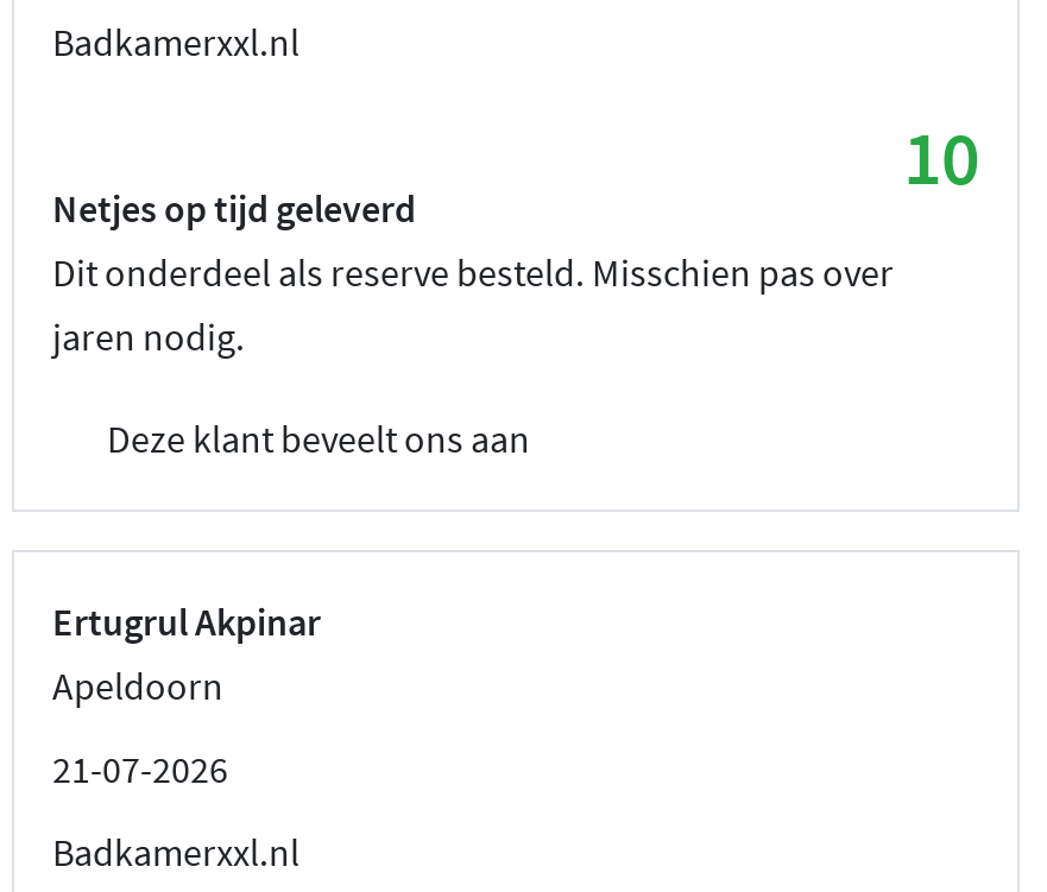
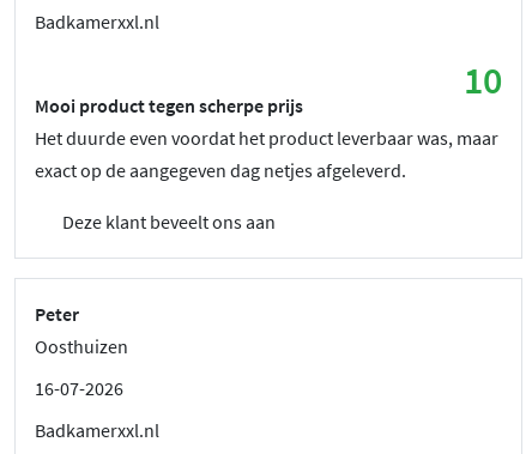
- Netjes op tijd geleverd
- Dit onderdeel als reserve besteld. Misschien pas over
- jaren nodig.
+ Mooi product tegen scherpe prijs
+ Het duurde even voordat het product leverbaar was, maar
+ exact op de aangegeven dag netjes afgeleverd.

- Ertugrul Akpinar
- Apeldoorn
+ Peter
+ Oosthuizen

- 21-07-2026
+ 16-07-2026
